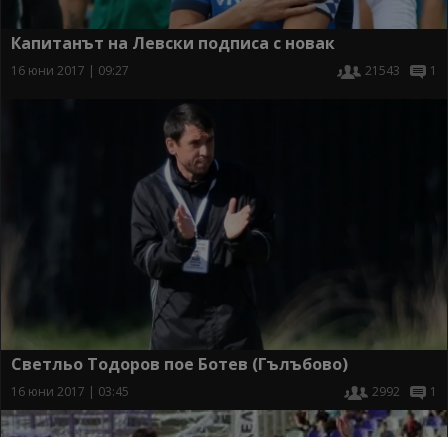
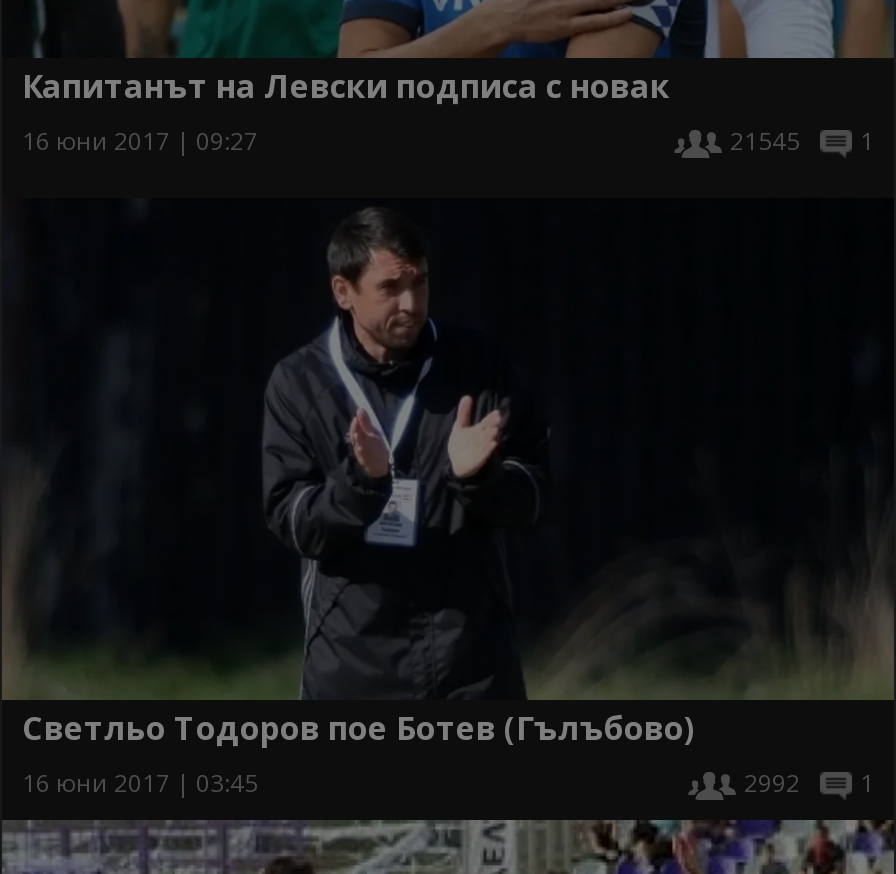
- 21543 1
+ 21545 1
